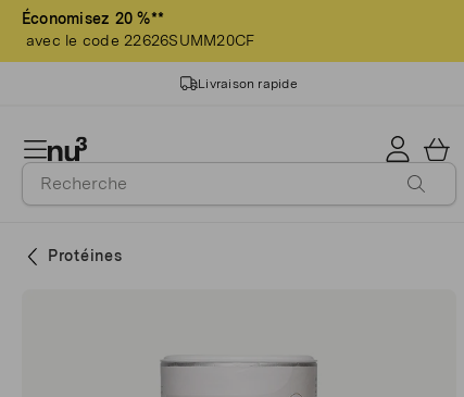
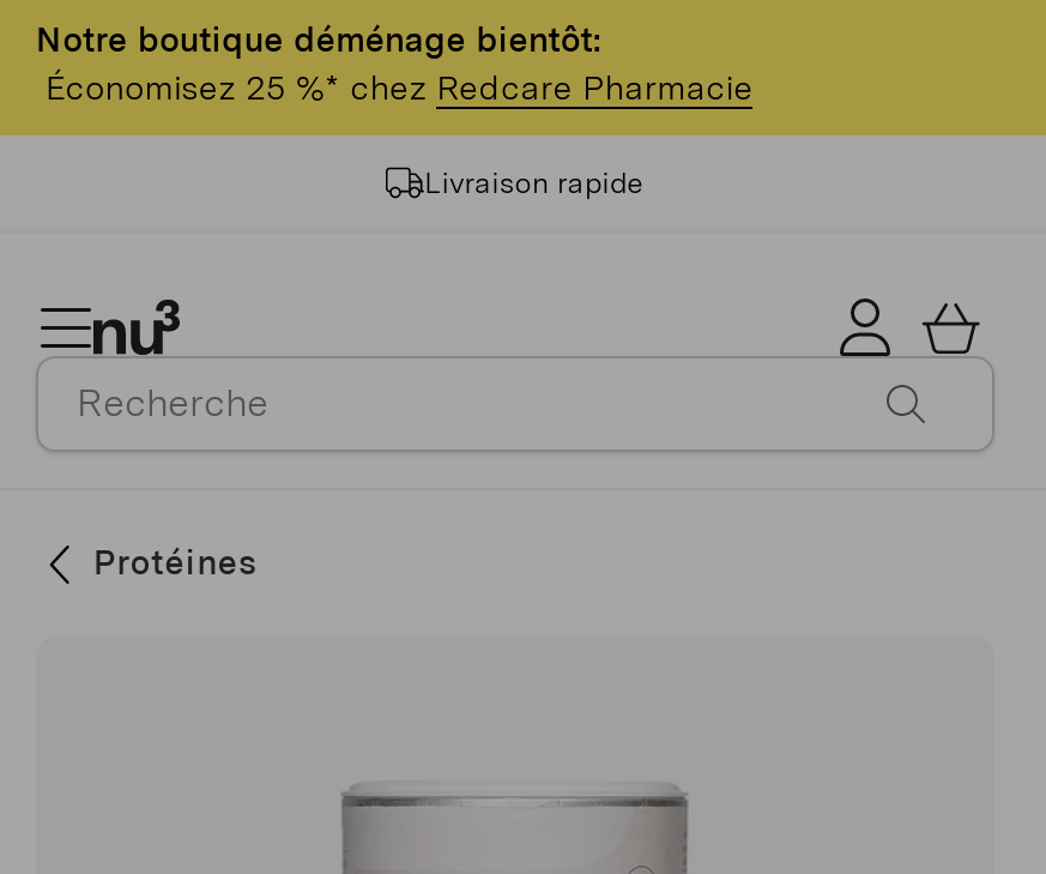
- Économisez 20 %**
- avec le code 22626SUMM20CF
+ Notre boutique déménage bientôt:
+ Économisez 25 %* chez Redcare Pharmacie
